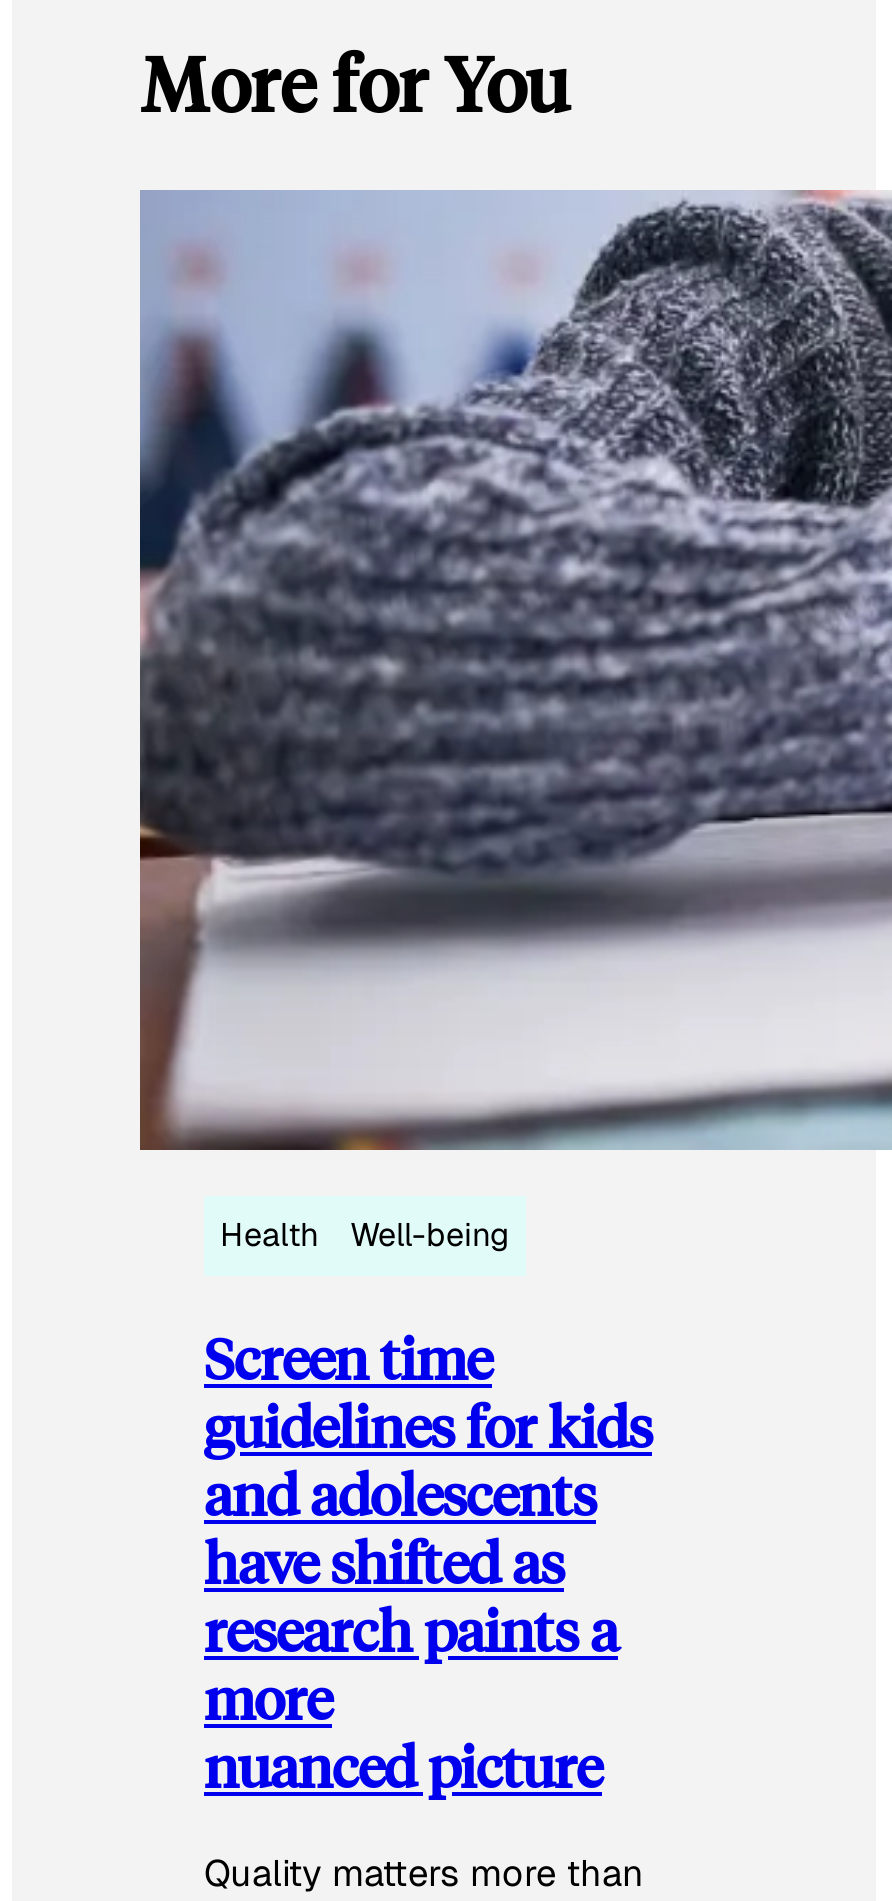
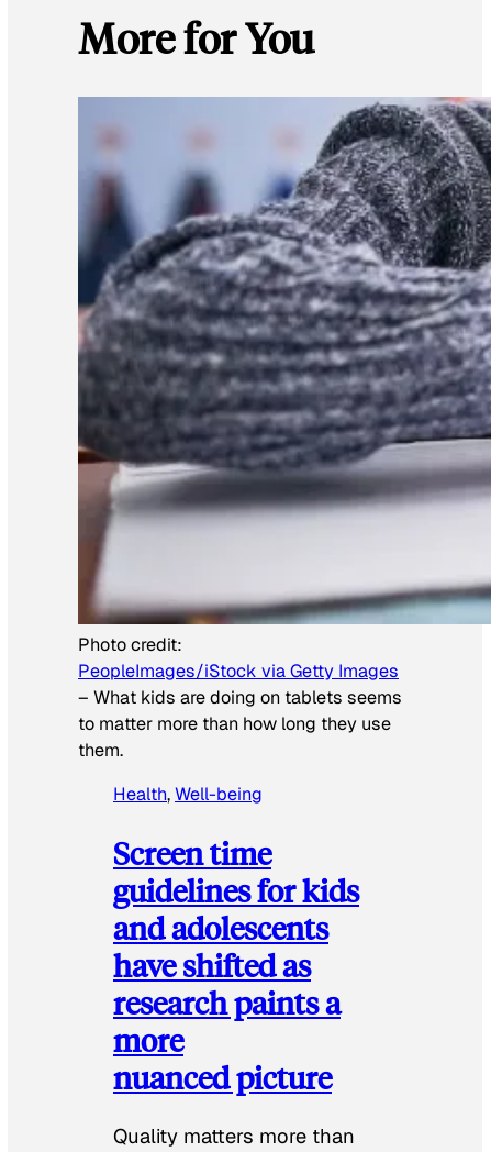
- Health
- Well-being
+ Photo credit:
+ PeopleImages/iStock via Getty Images
+ – What kids are doing on tablets seems
+ to matter more than how long they use
+ them.
+ Health, Well-being
